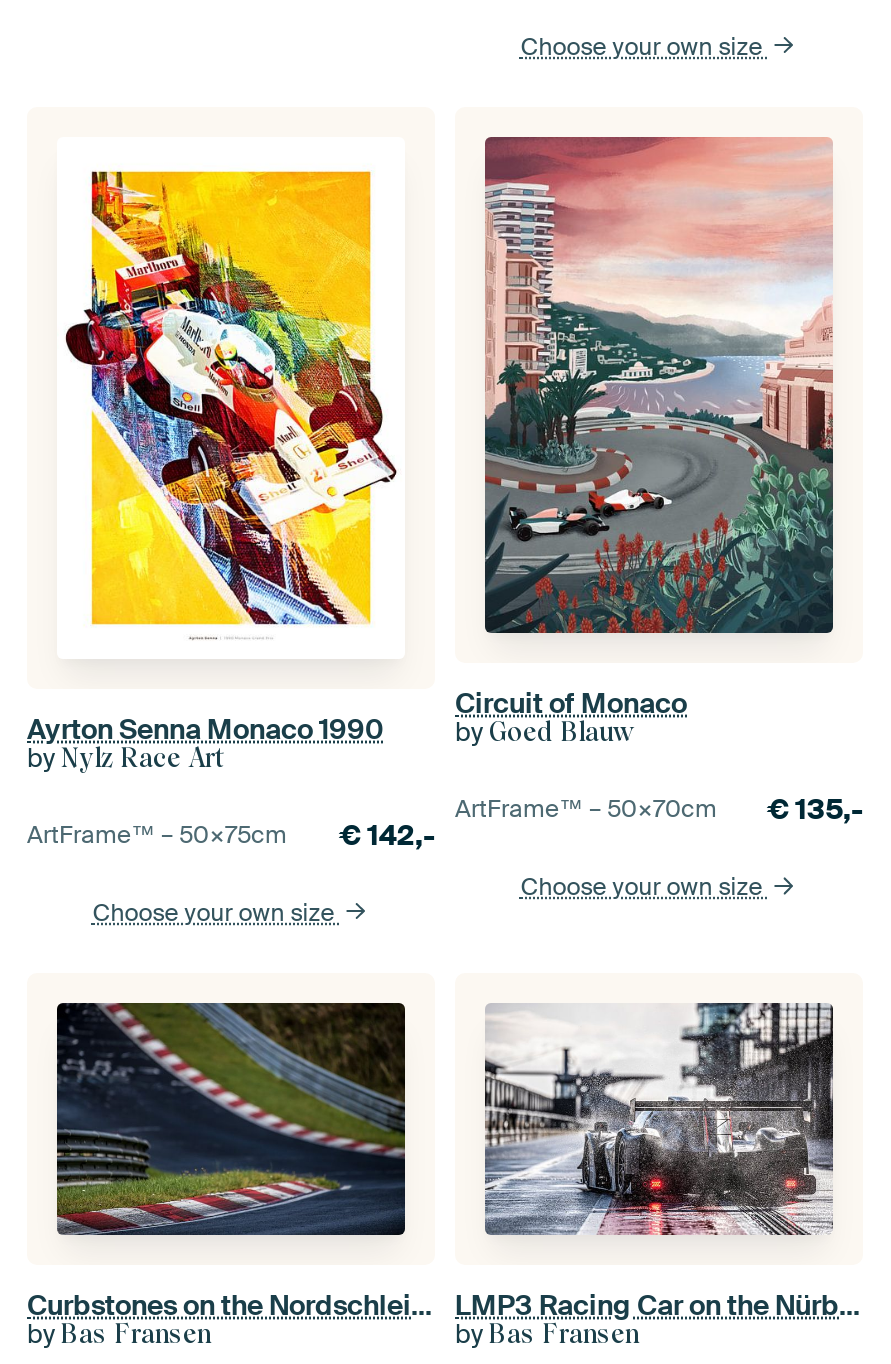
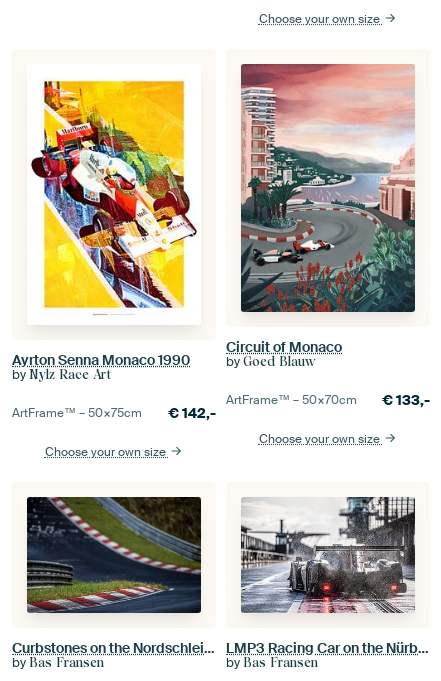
- ArtFrame™ – 50×70cm €135,-
+ ArtFrame™ – 50×70cm €133,-
